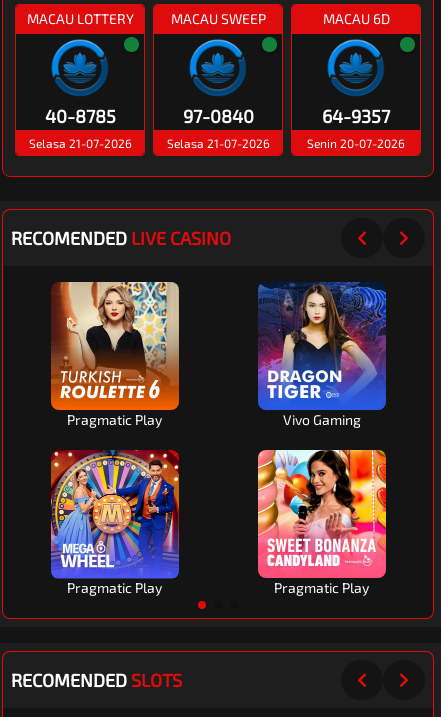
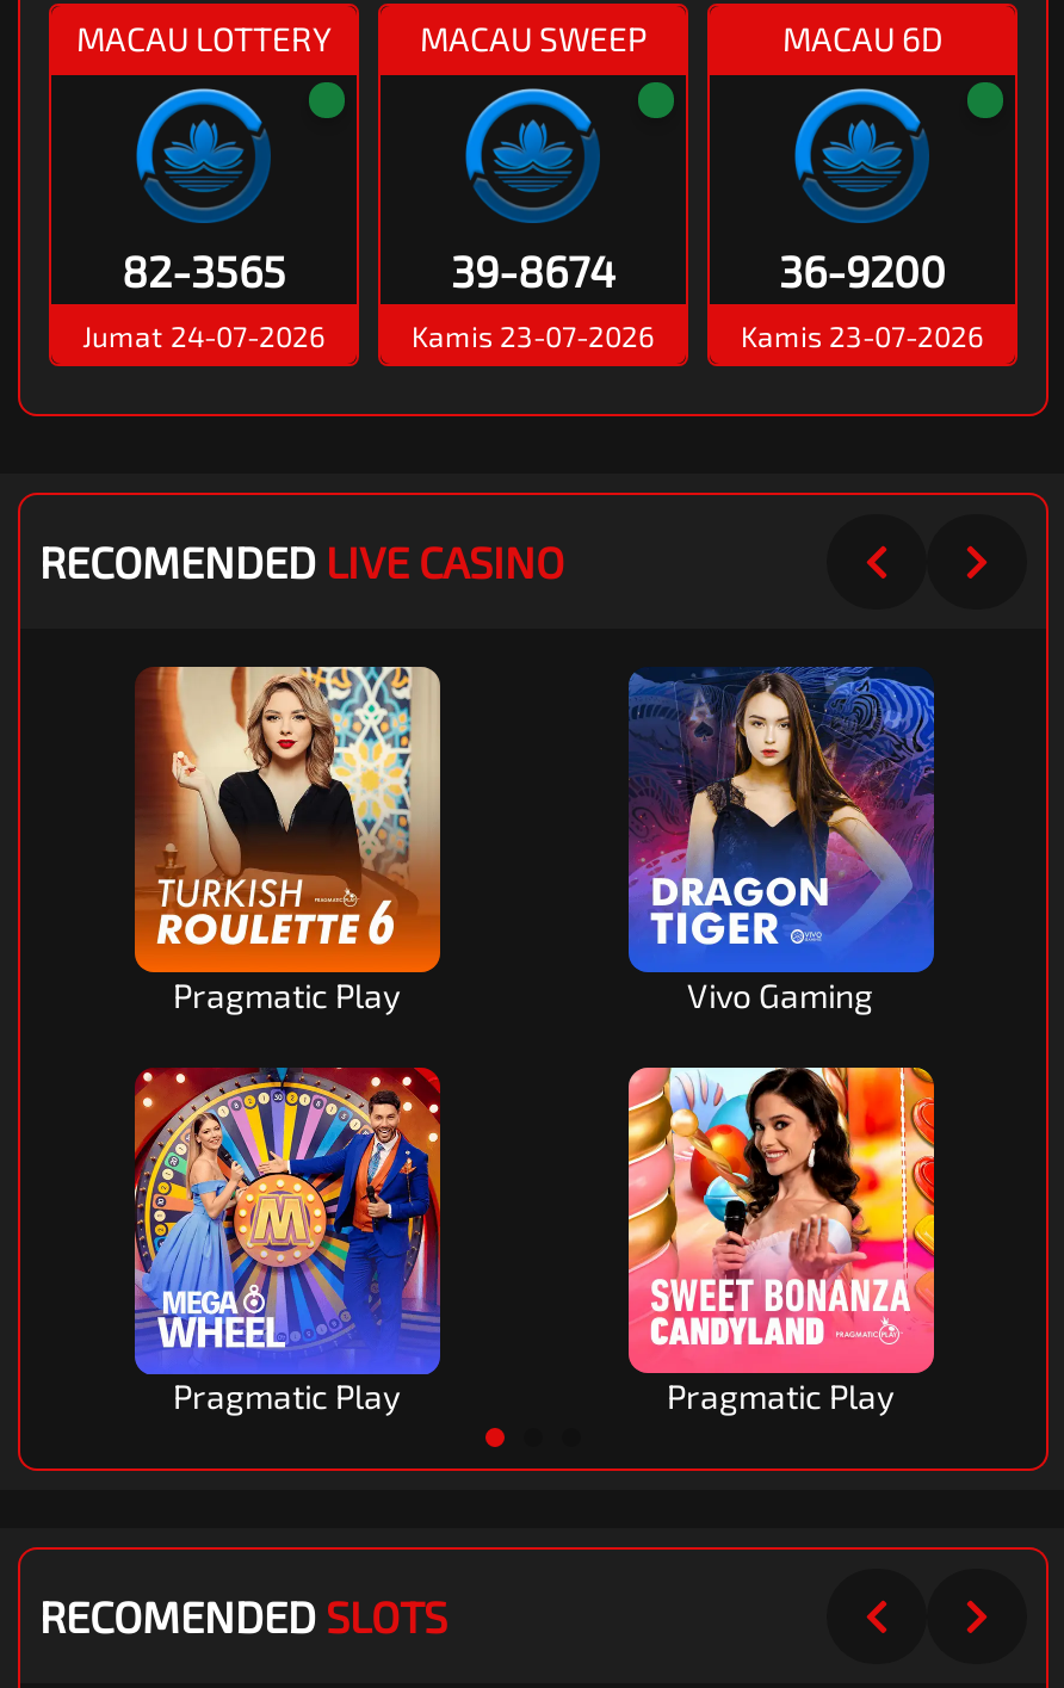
- 40-8785
- Selasa 21-07-2026
+ 82-3565
+ Jumat 24-07-2026

- 97-0840
- Selasa 21-07-2026
+ 39-8674
+ Kamis 23-07-2026

- 64-9357
- Senin 20-07-2026
+ 36-9200
+ Kamis 23-07-2026
